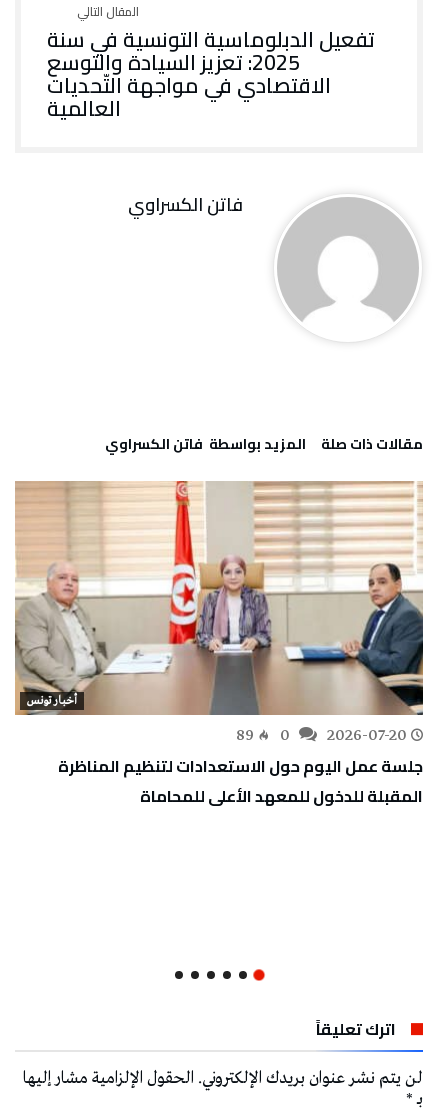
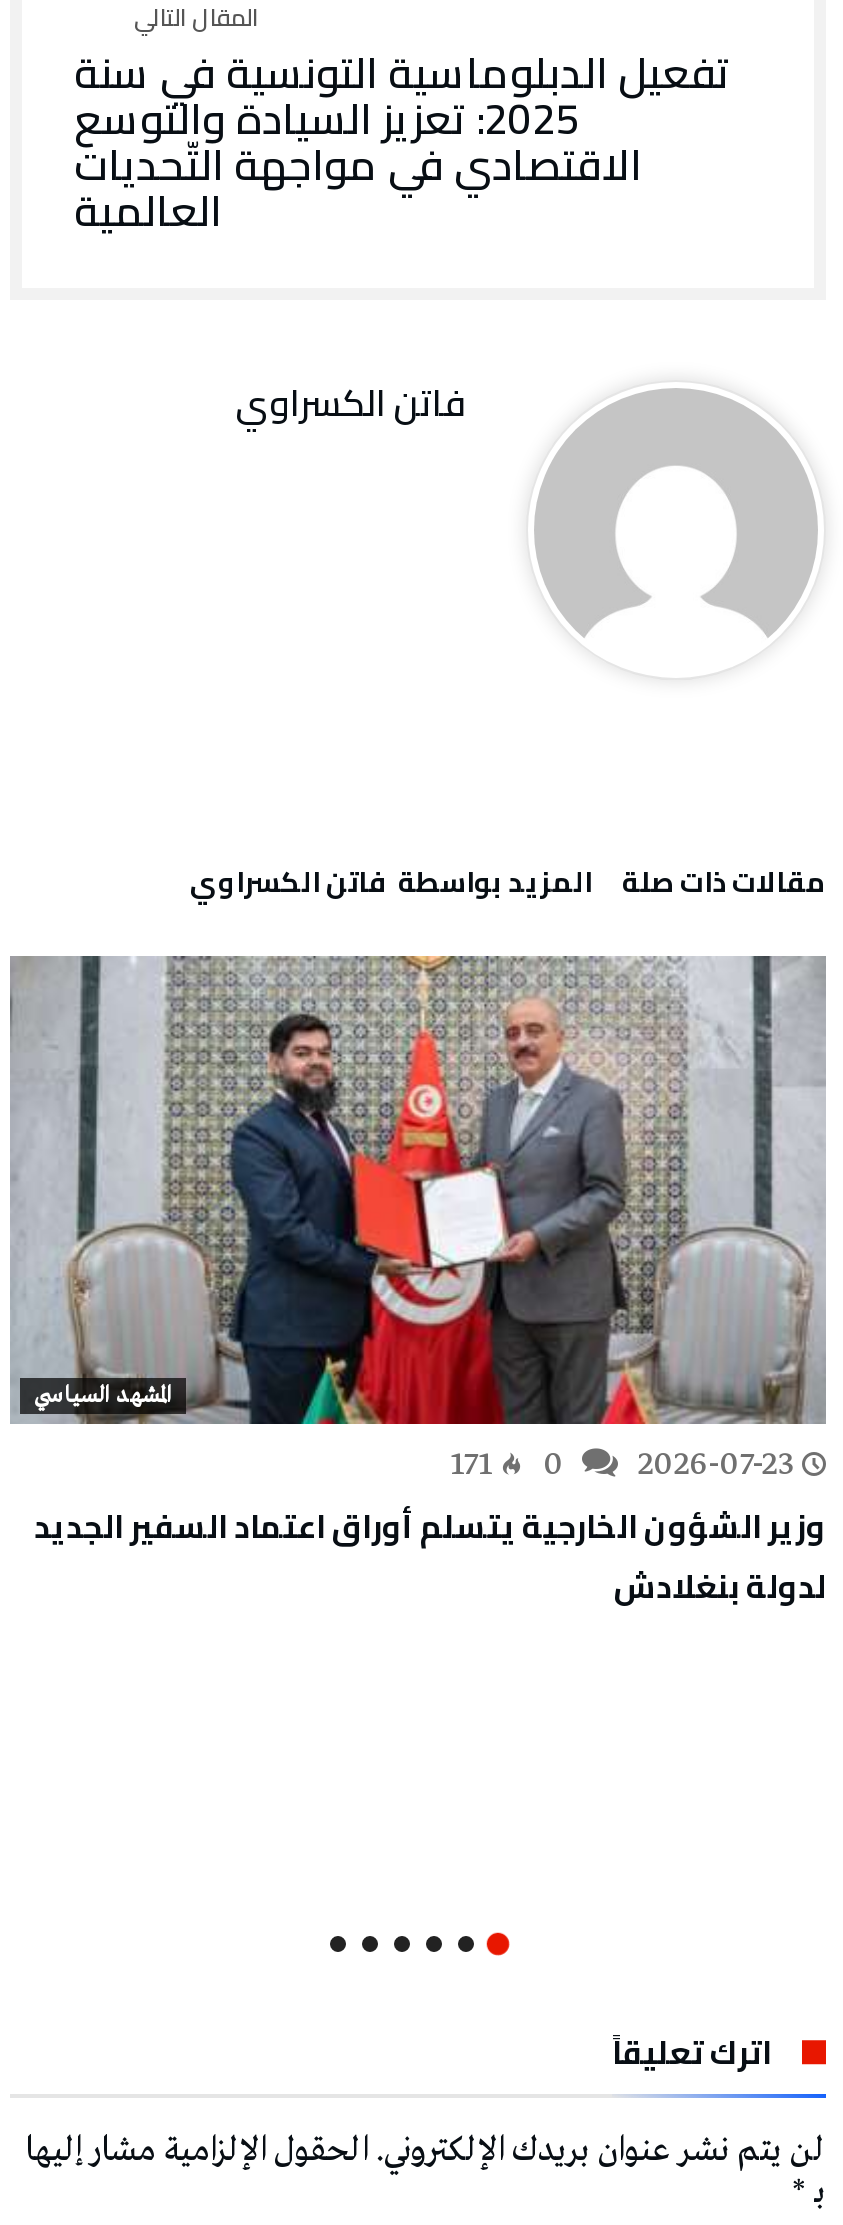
- [image]
- أخبار تونس
+ [image]
+ المشهد السياسي

- 89
- جلسة عمل اليوم حول الاستعدادات لتنظيم المناظرة
- المقبلة للدخول للمعهد الأعلى للمحاماة
+ 171
+ وزير الشؤون الخارجية يتسلم أوراق اعتماد السفير الجديد
+ لدولة بنغلادش

- 2026-07-20
+ 2026-07-23
